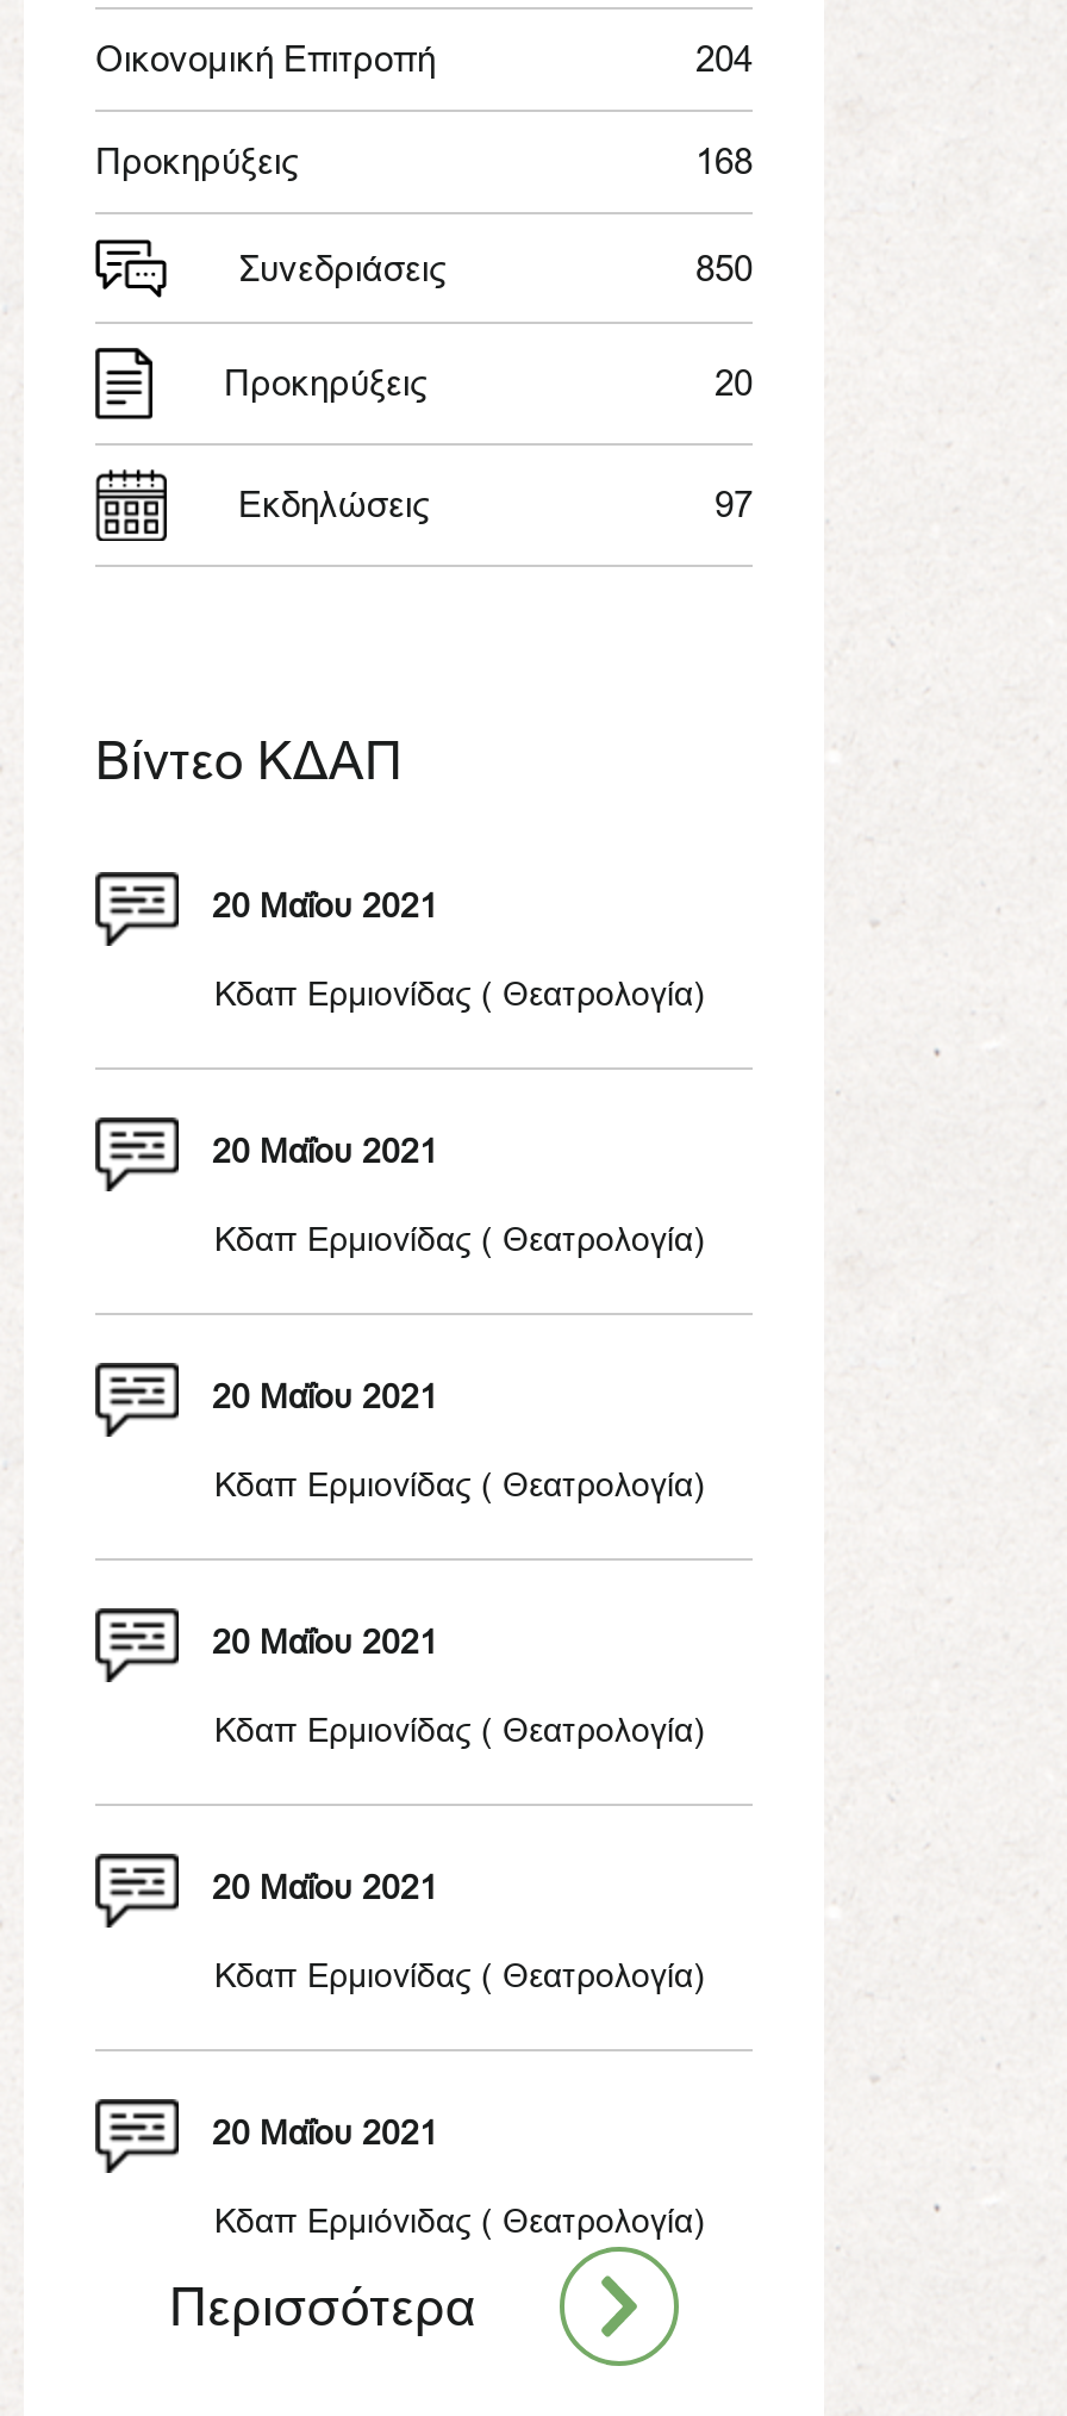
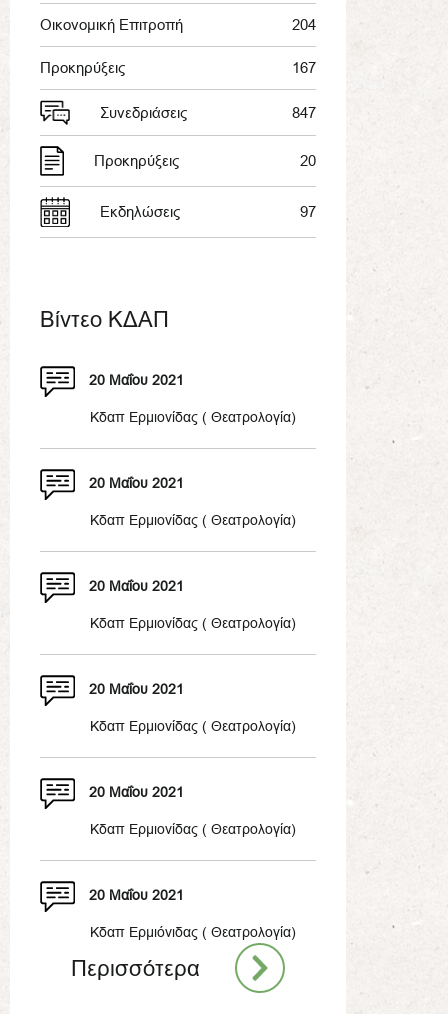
- 168
+ 167

- 850
+ 847
